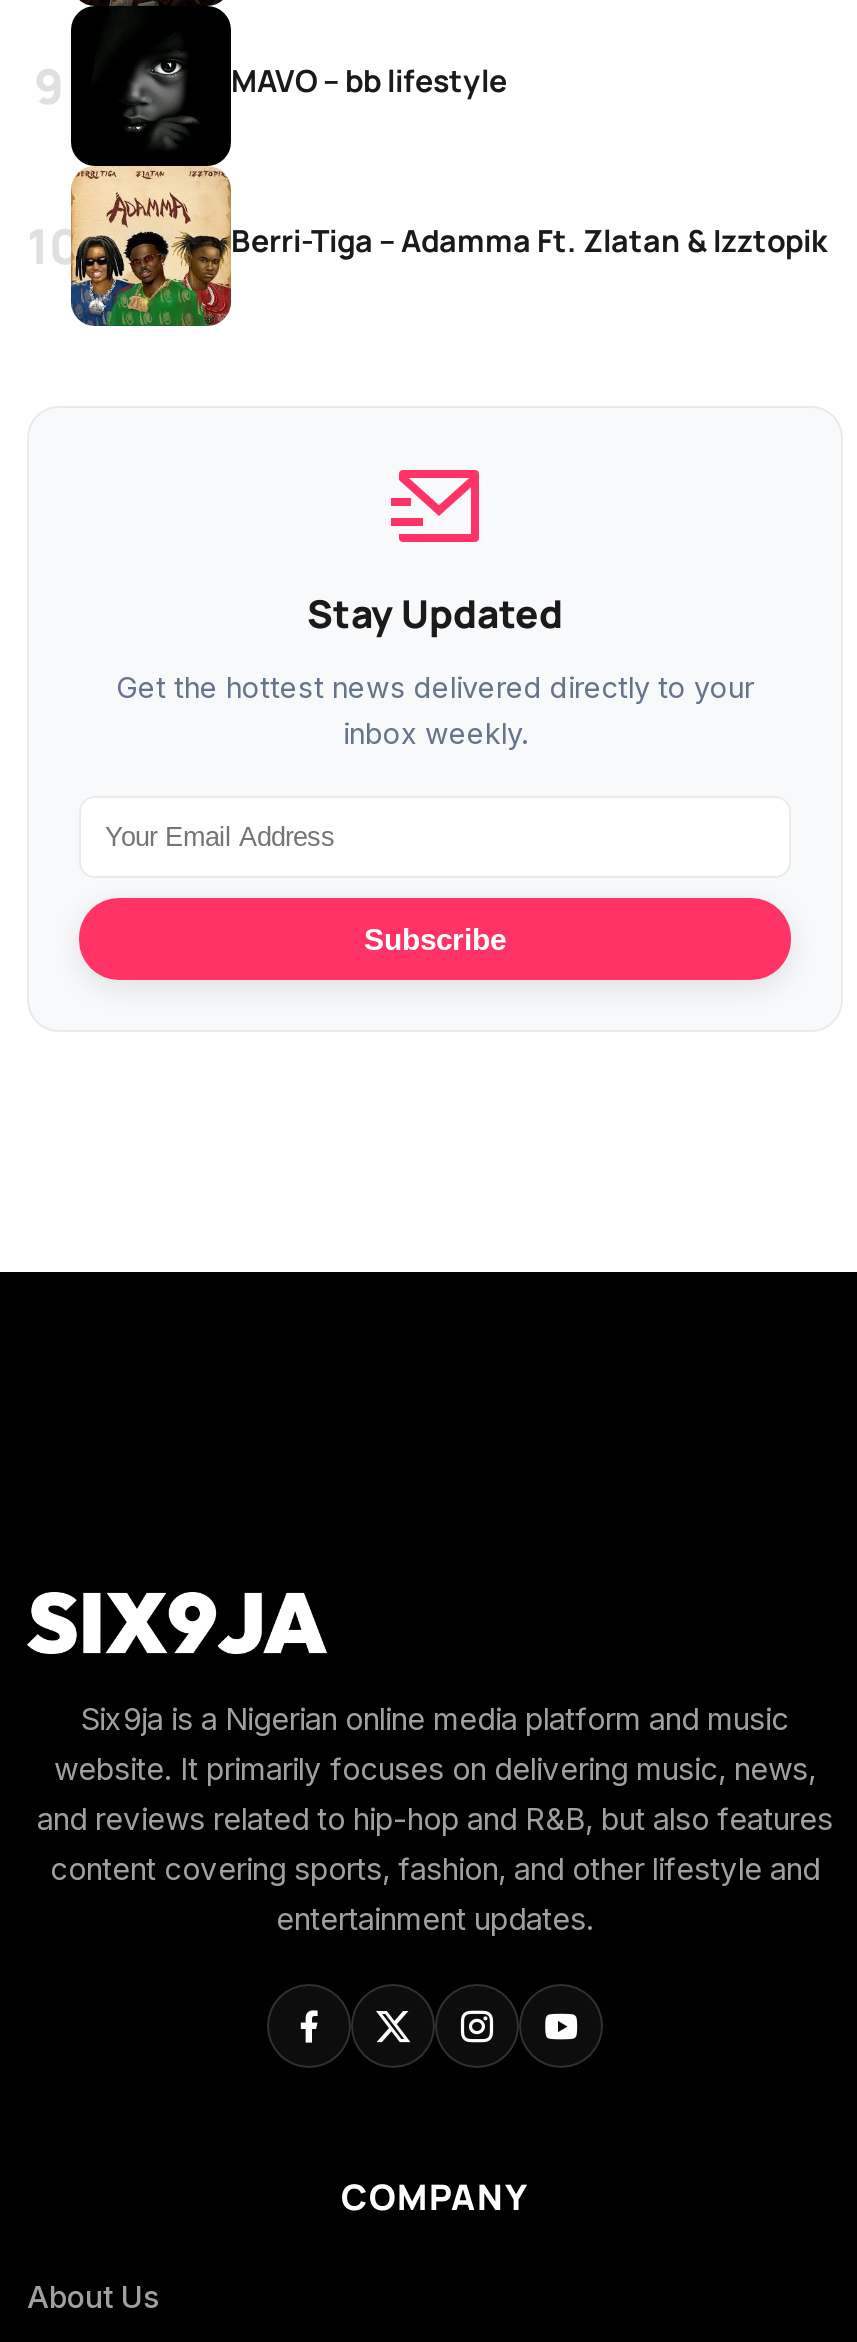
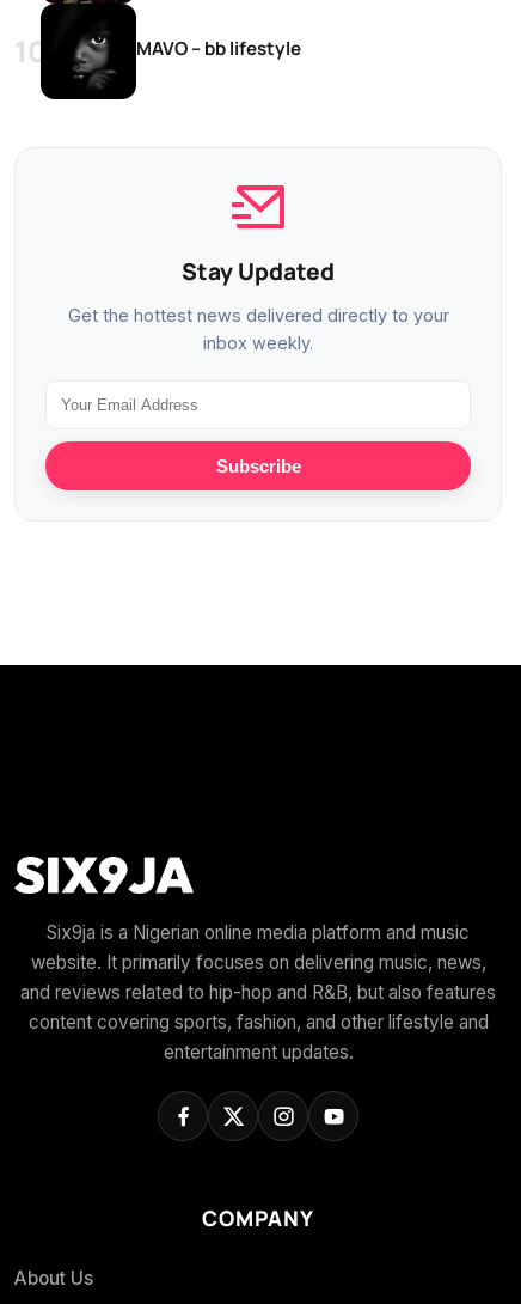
- [image]
- Berri-Tiga – Adamma Ft. Zlatan & Izztopik
